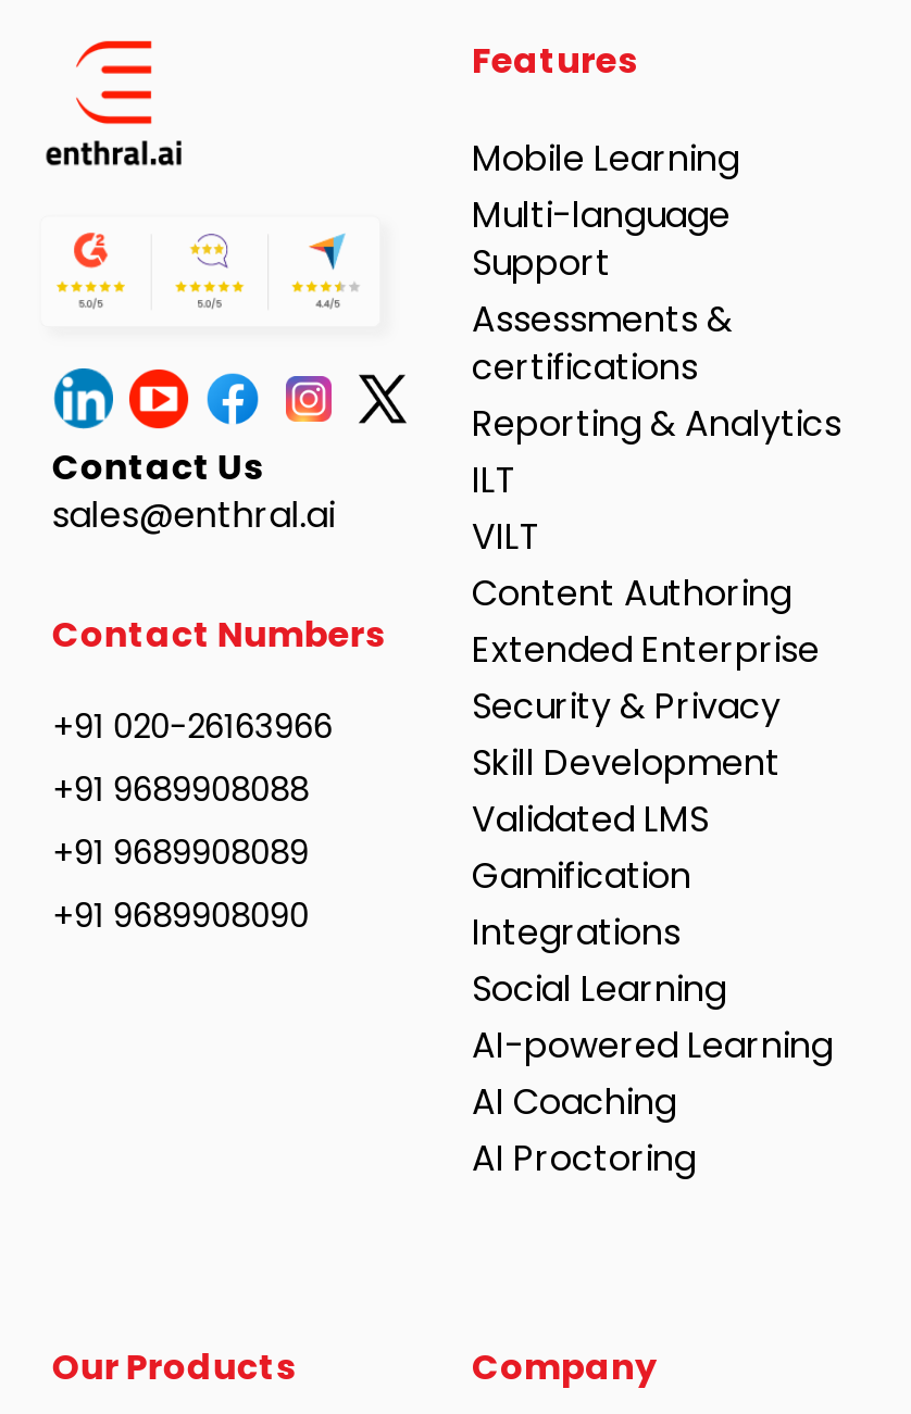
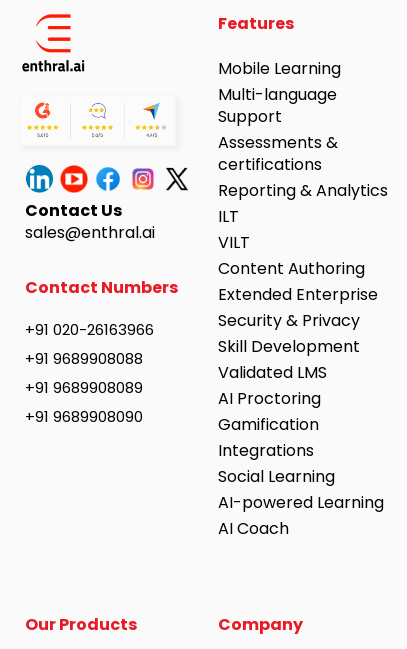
moved down: Gamification | Integrations | Social Learning | AI-powered Learning

- AI Coaching
+ AI Coach

moved up: AI Proctoring
